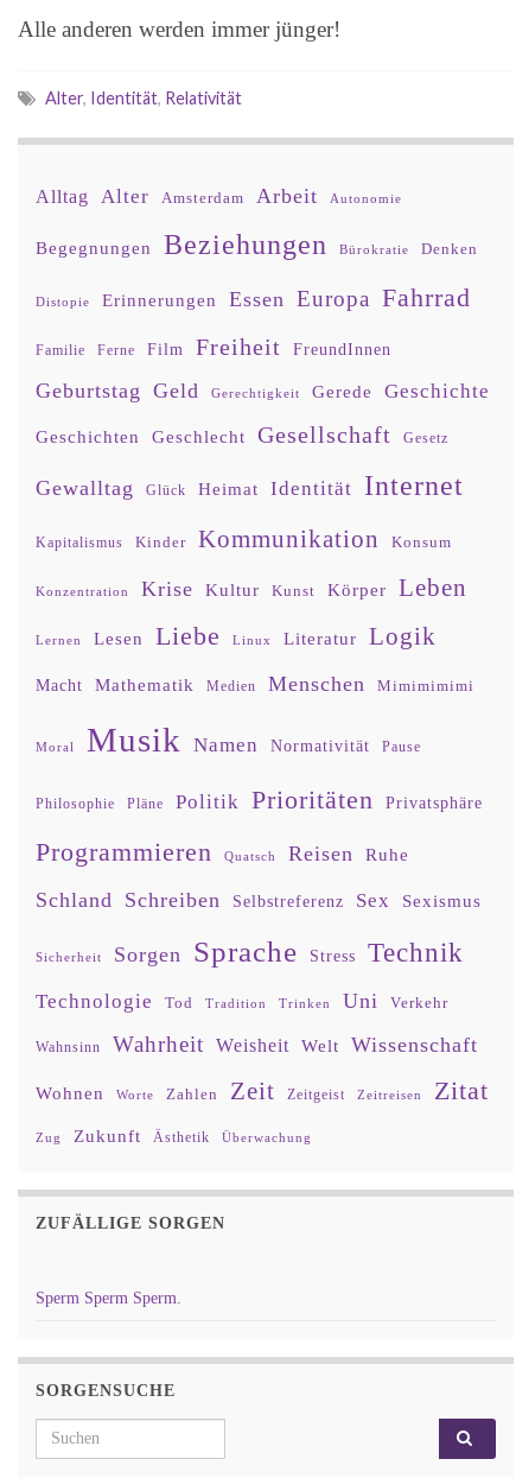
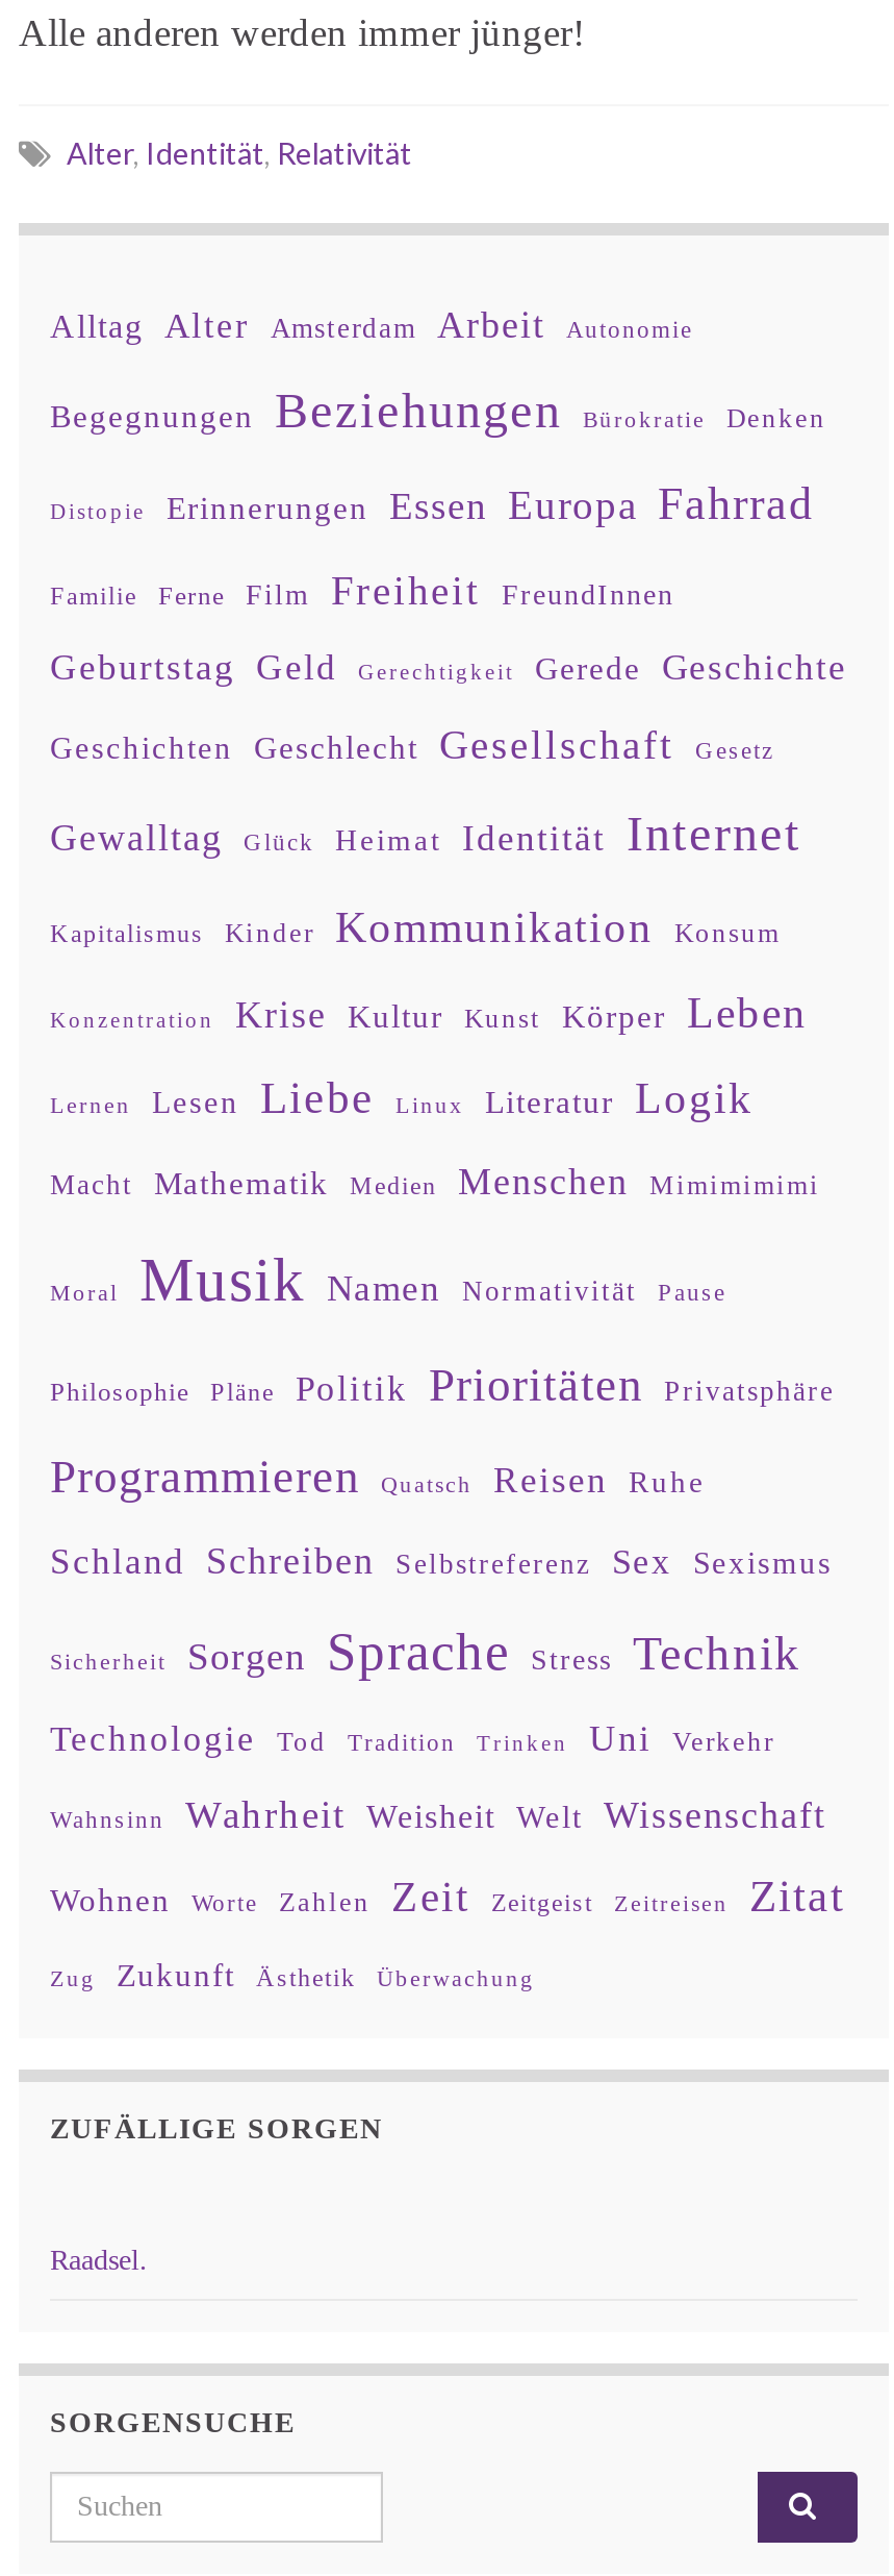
- Sperm Sperm Sperm.
+ Raadsel.
